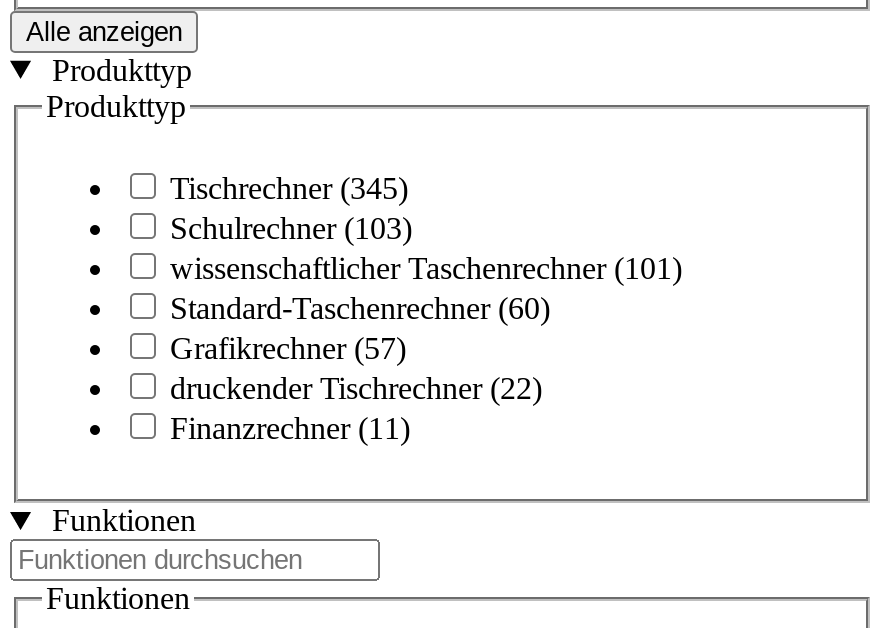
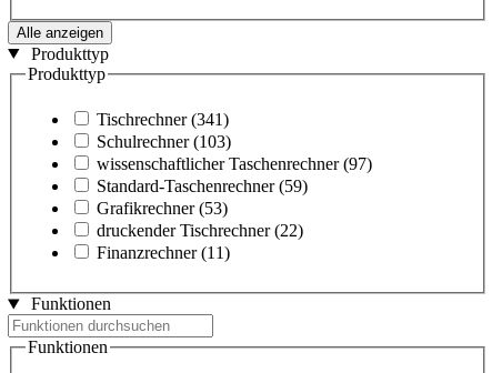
- Tischrechner (345)
+ Tischrechner (341)

- wissenschaftlicher Taschenrechner (101)
+ wissenschaftlicher Taschenrechner (97)

- Standard-Taschenrechner (60)
+ Standard-Taschenrechner (59)

- Grafikrechner (57)
+ Grafikrechner (53)
